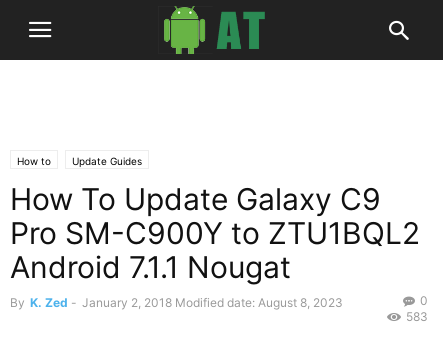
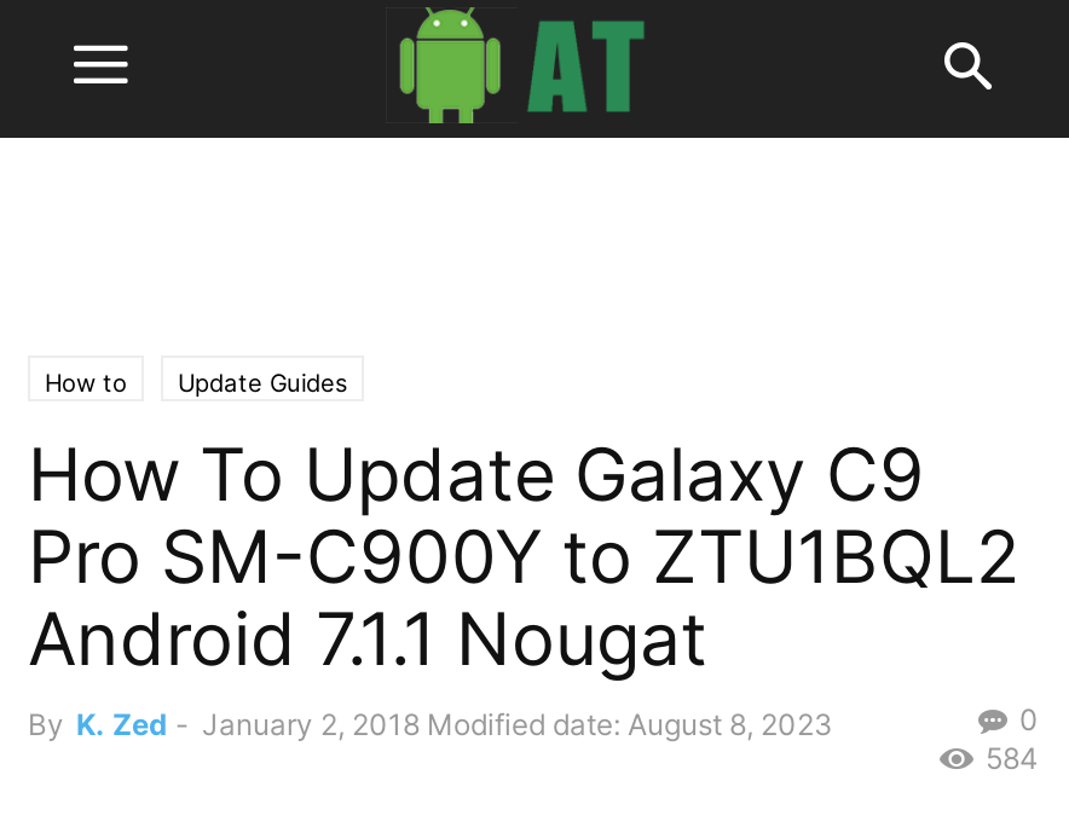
- 583
+ 584
